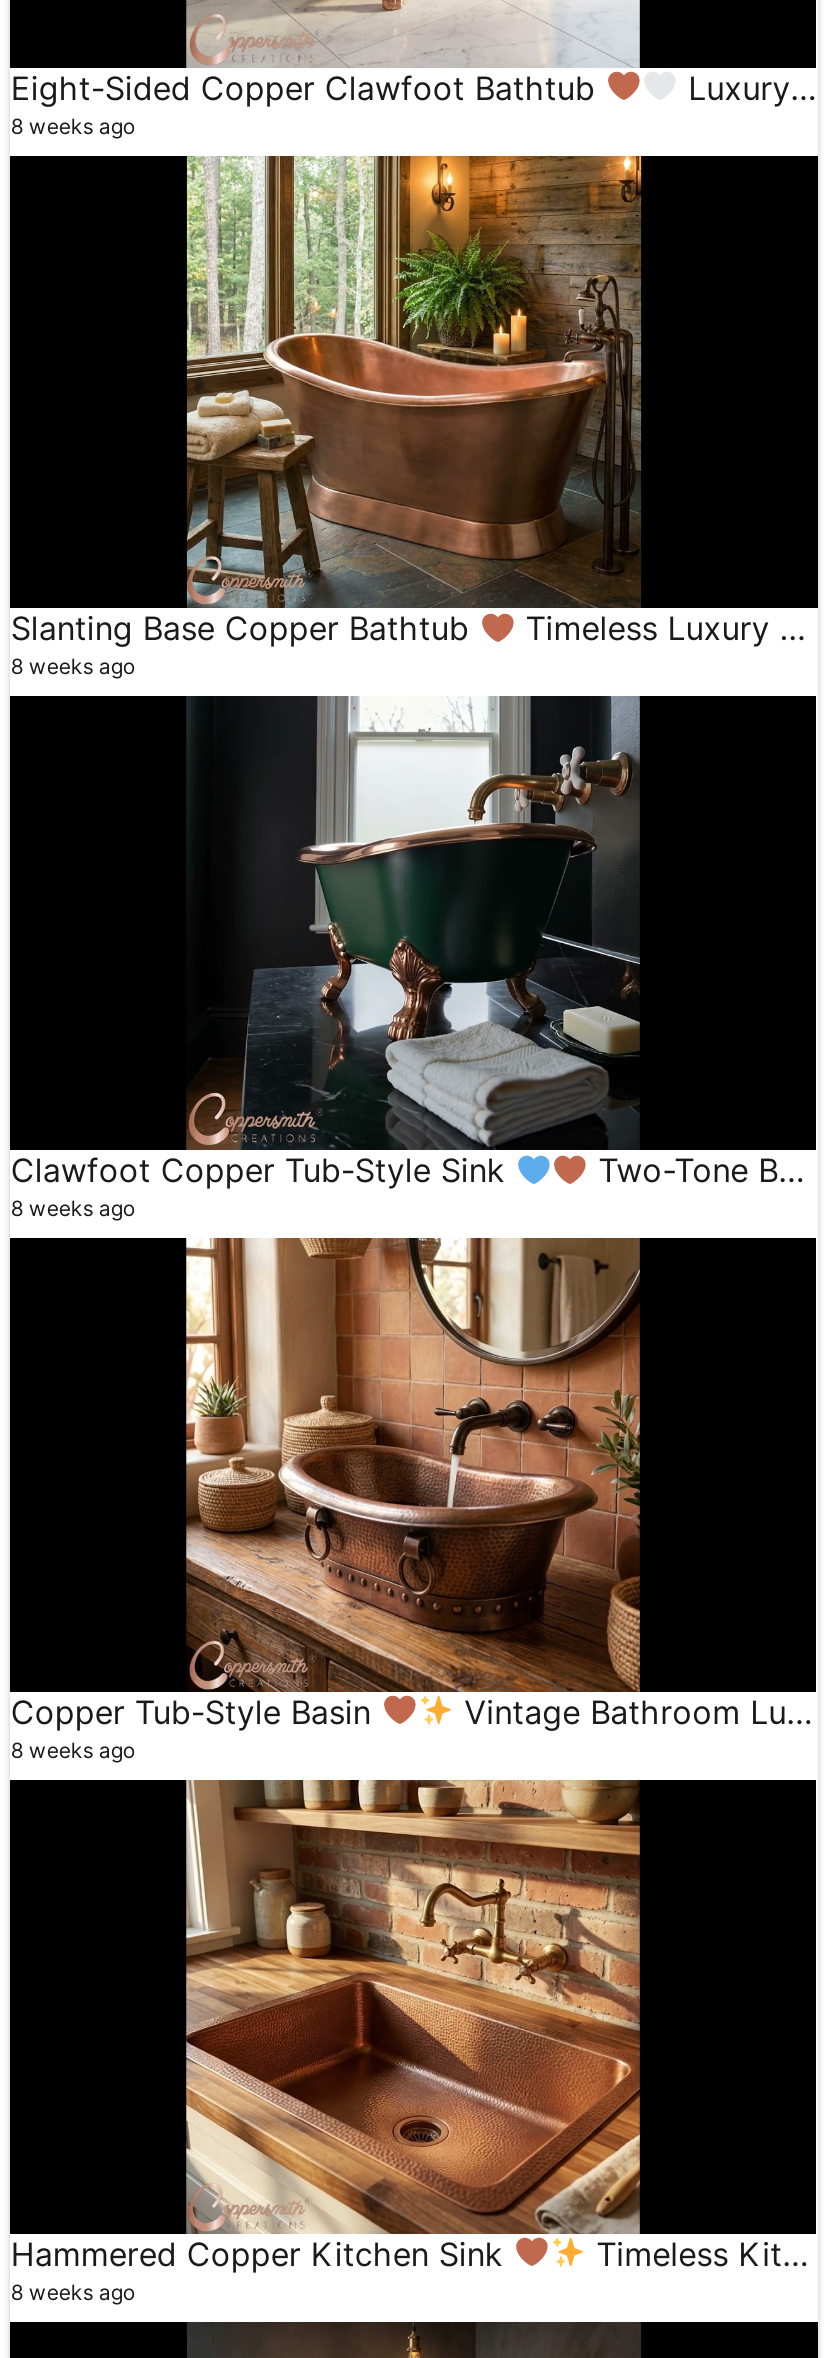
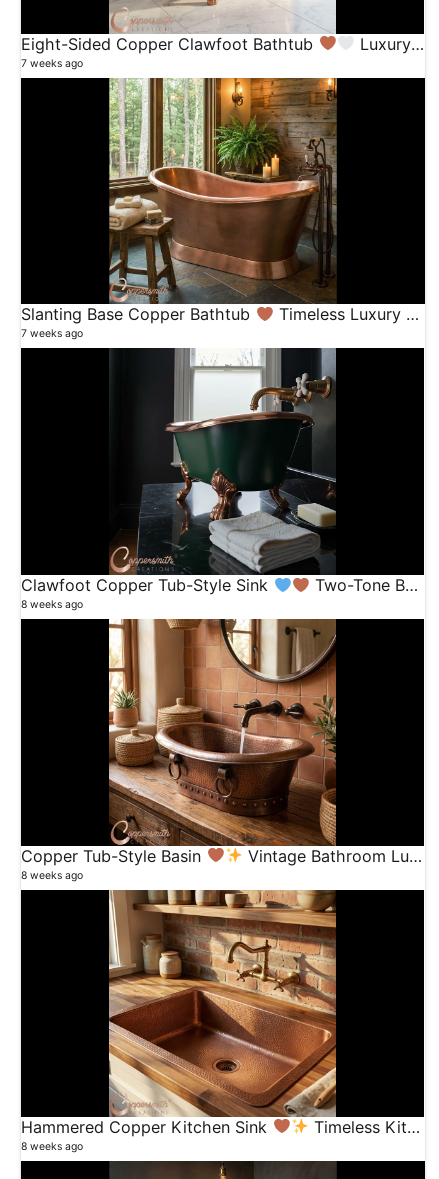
- 8 weeks ago
+ 7 weeks ago

- 8 weeks ago
+ 7 weeks ago
